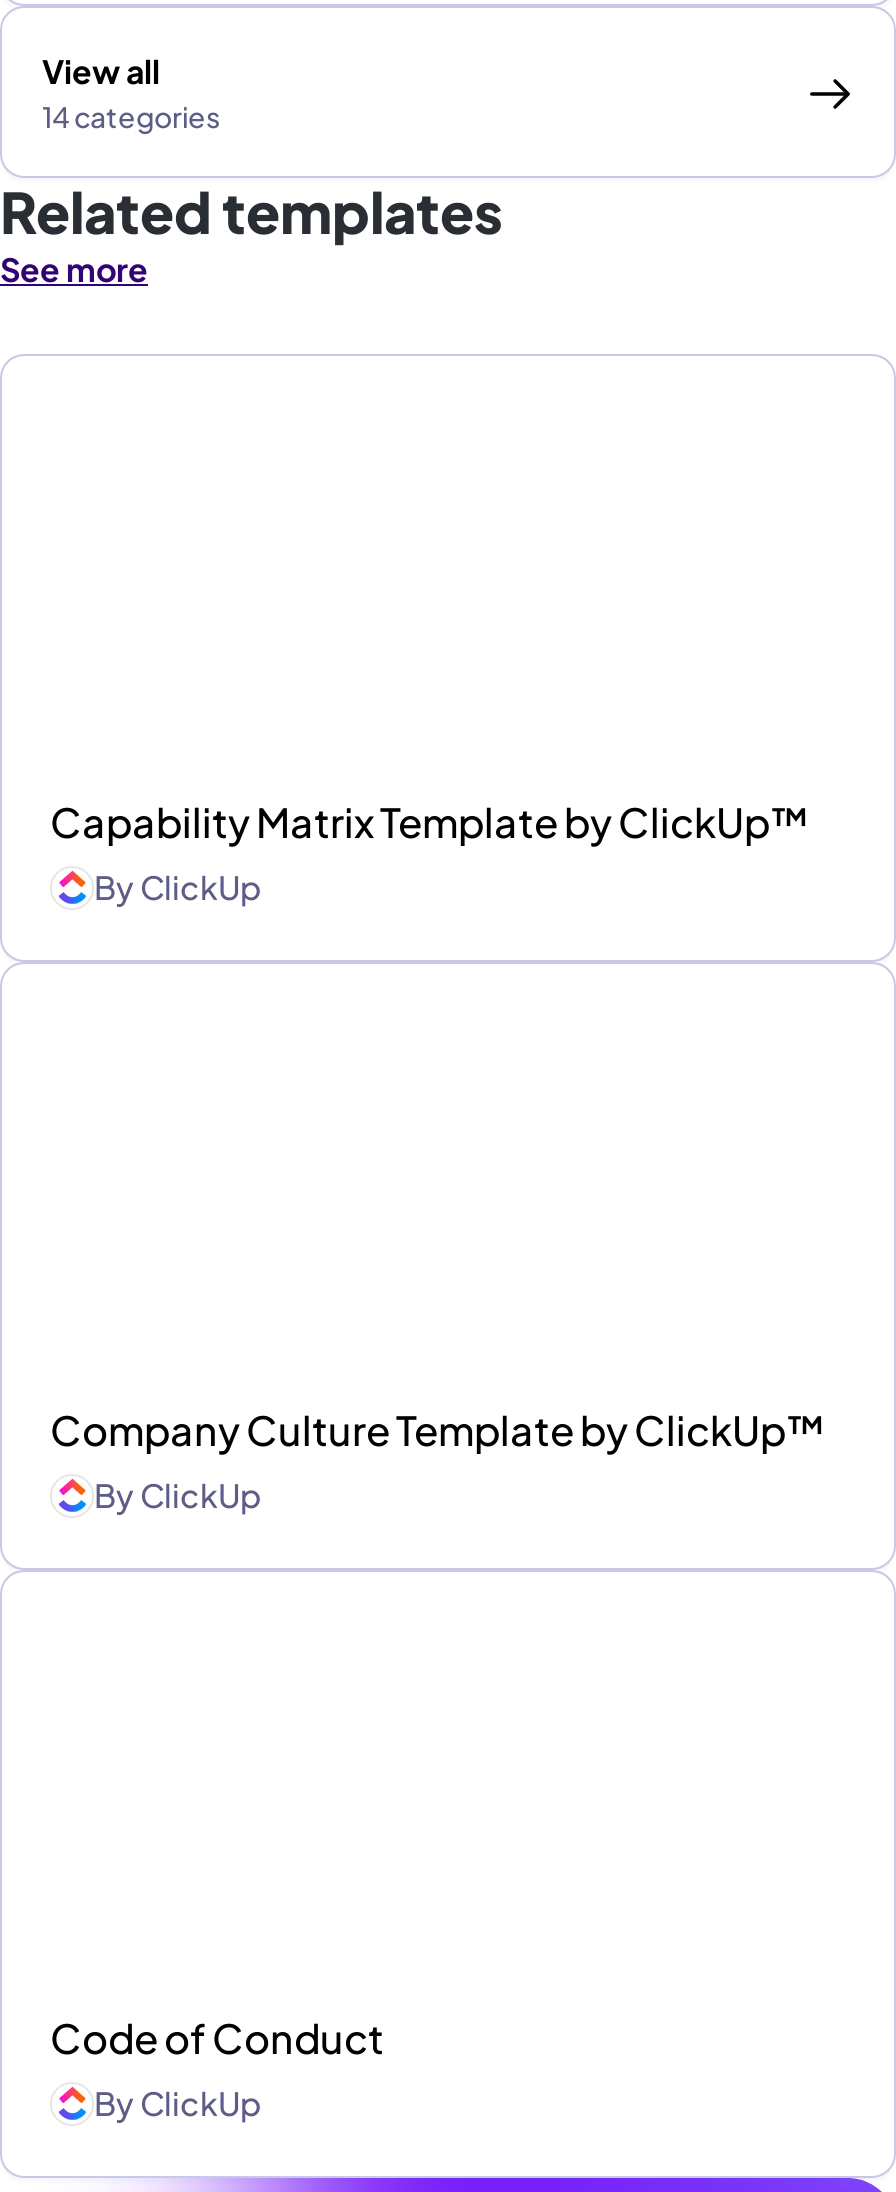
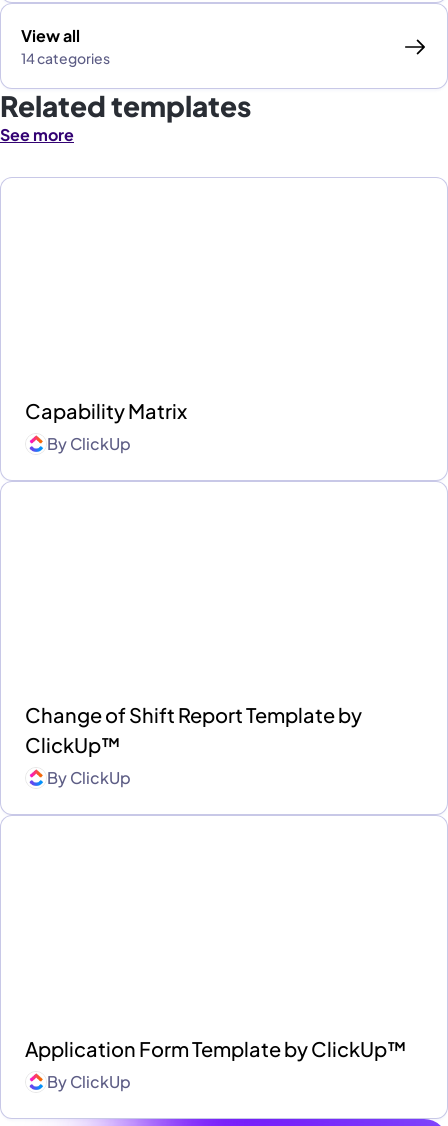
- Capability Matrix Template by ClickUp™
+ Capability Matrix

- Company Culture Template by ClickUp™
+ Change of Shift Report Template by
+ ClickUp™

- Code of Conduct
+ Application Form Template by ClickUp™
